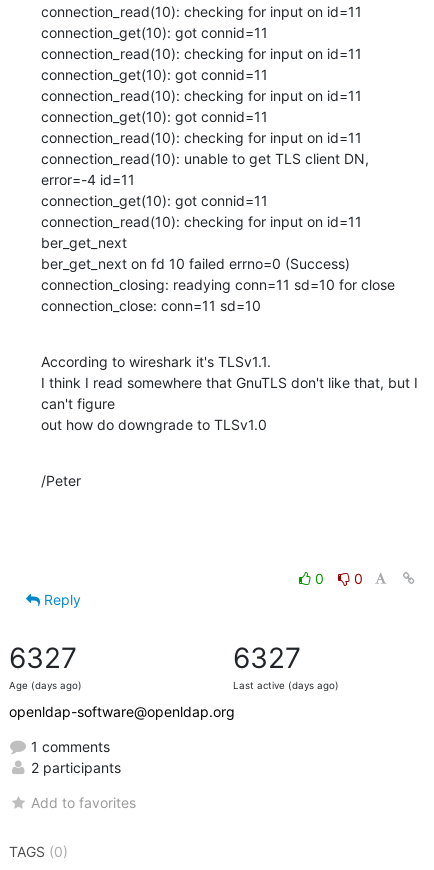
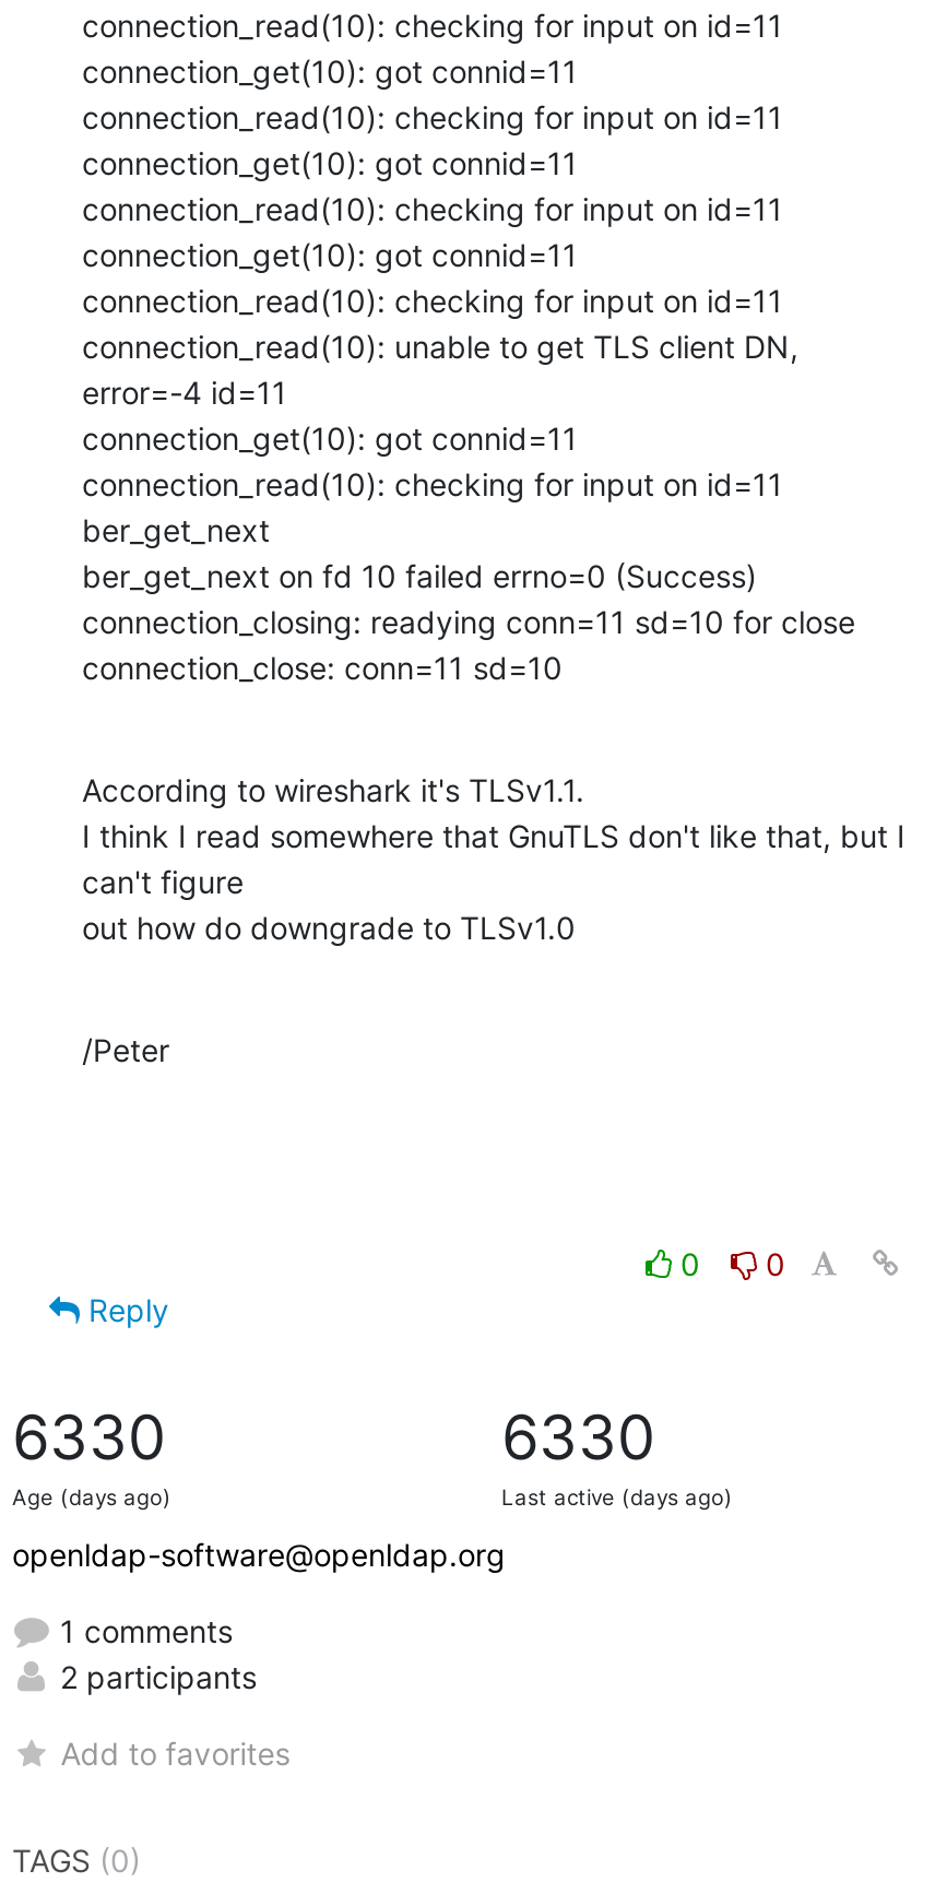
- 6327
+ 6330

- 6327
+ 6330
